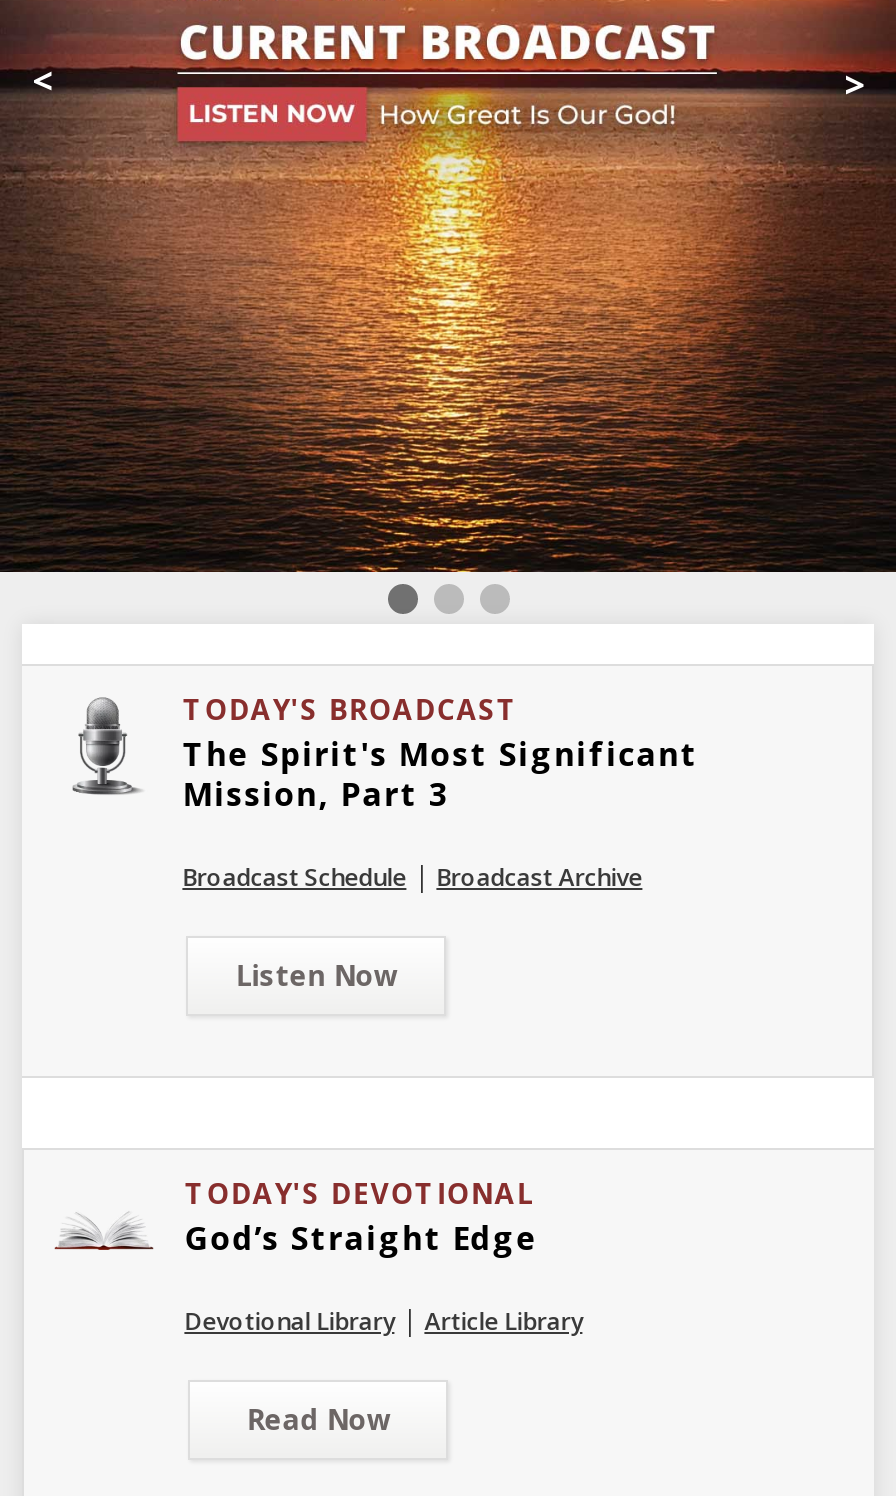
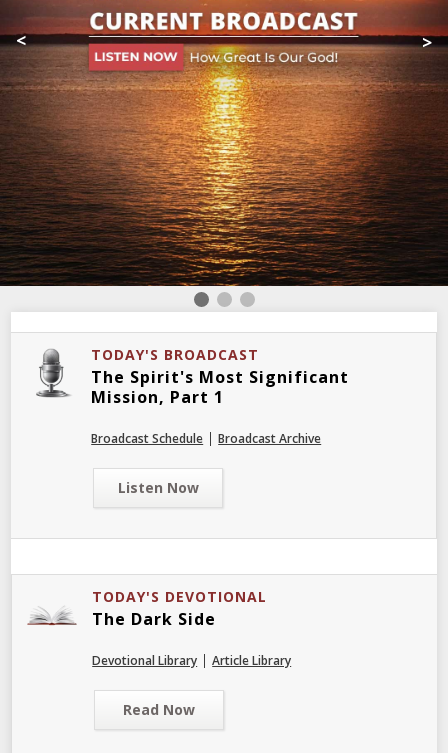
- Mission, Part 3
+ Mission, Part 1

- God’s Straight Edge
+ The Dark Side
